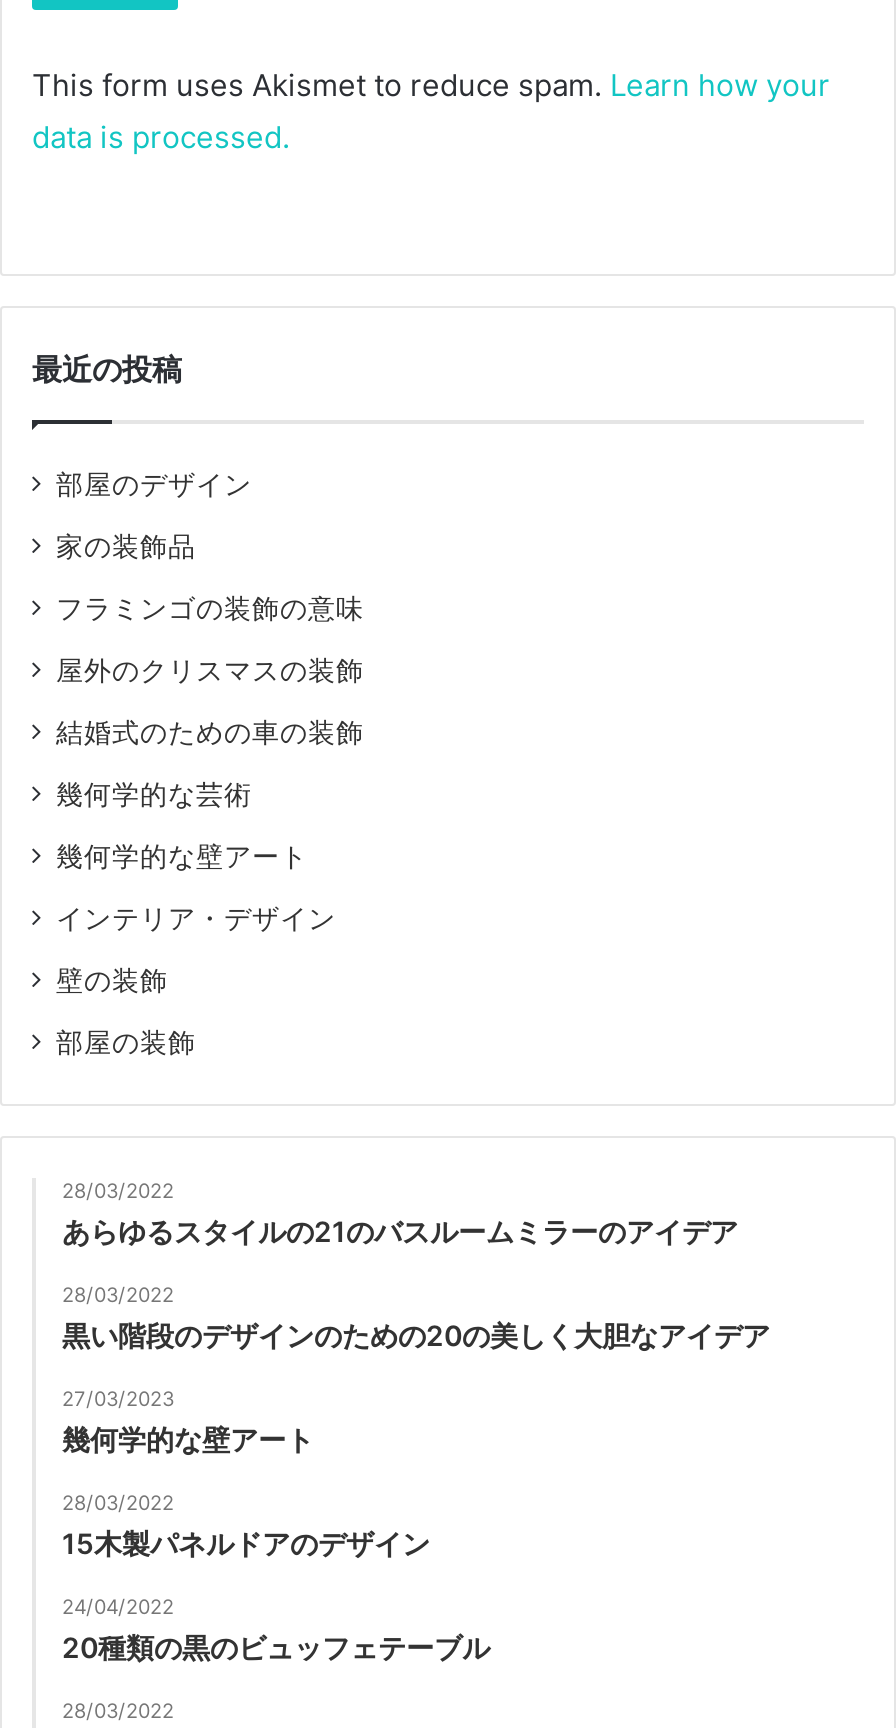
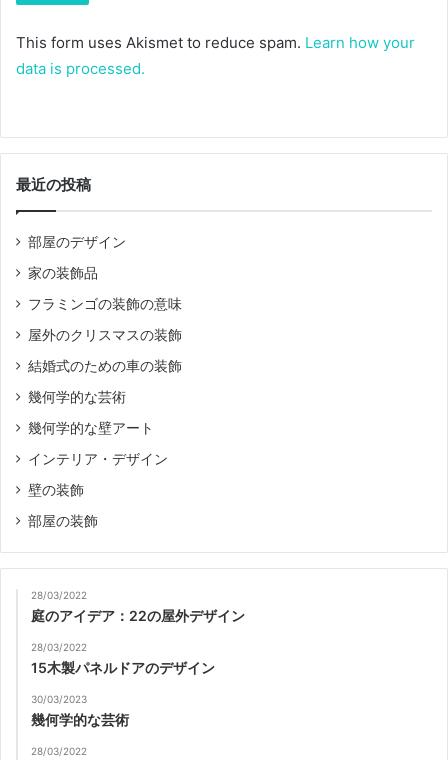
- あらゆるスタイルの21のバスルームミラーのアイデア
- 28/03/2022
- 黒い階段のデザインのための20の美しく大胆なアイデア
- 27/03/2023
- 幾何学的な壁アート
+ 庭のアイデア：22の屋外デザイン

- 24/04/2022
- 20種類の黒のビュッフェテーブル
+ 30/03/2023
+ 幾何学的な芸術
